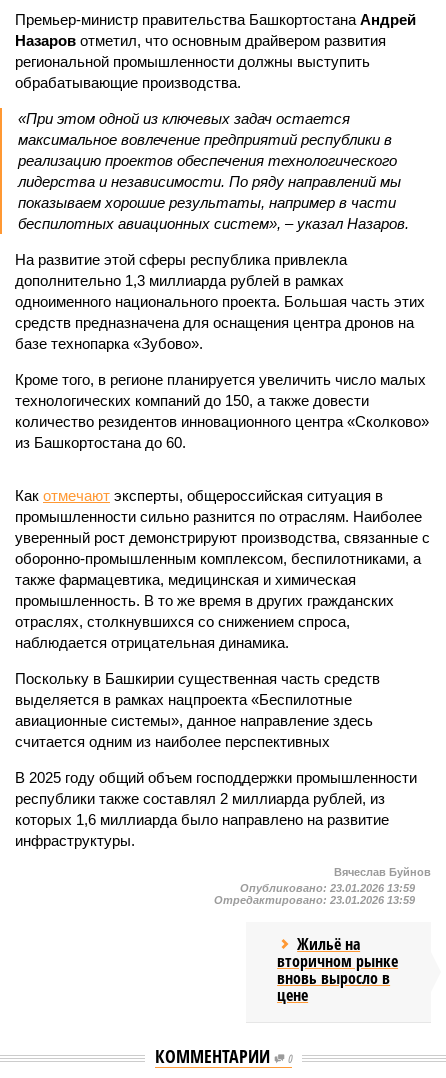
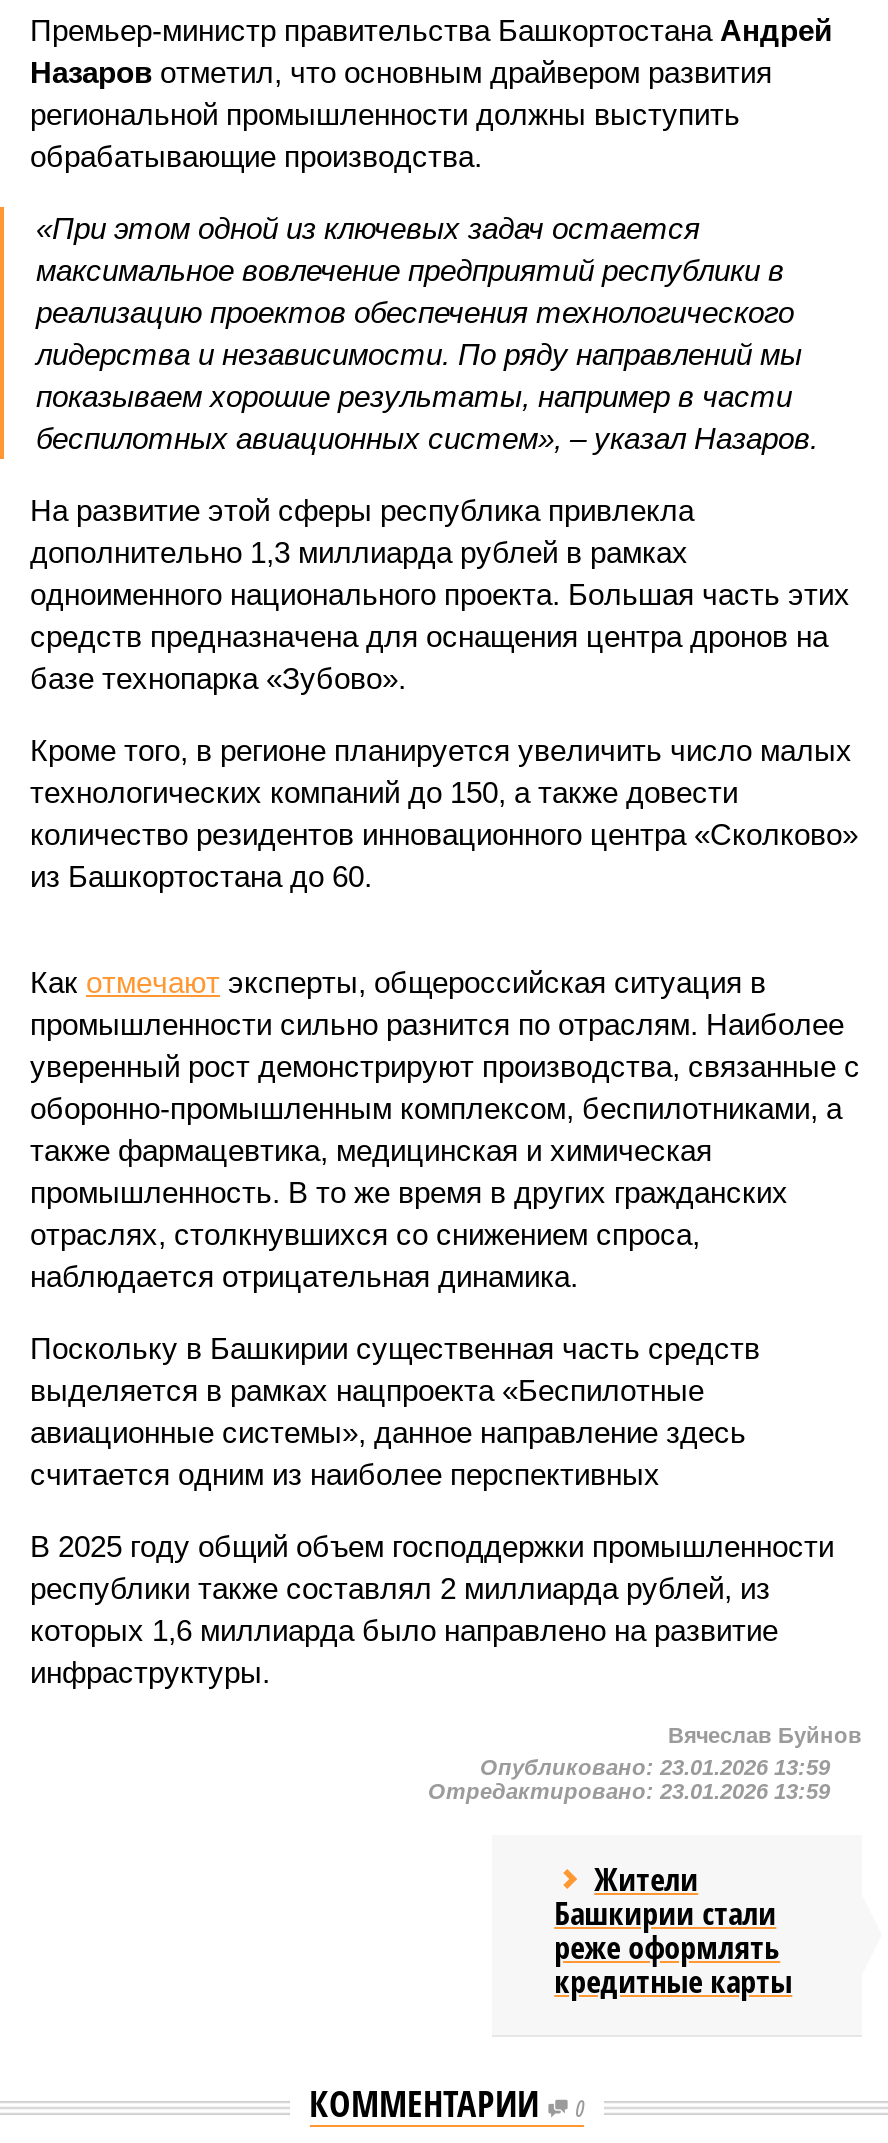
- Жильё на
- вторичном рынке
- вновь выросло в
- цене
+ Жители
+ Башкирии стали
+ реже оформлять
+ кредитные карты
